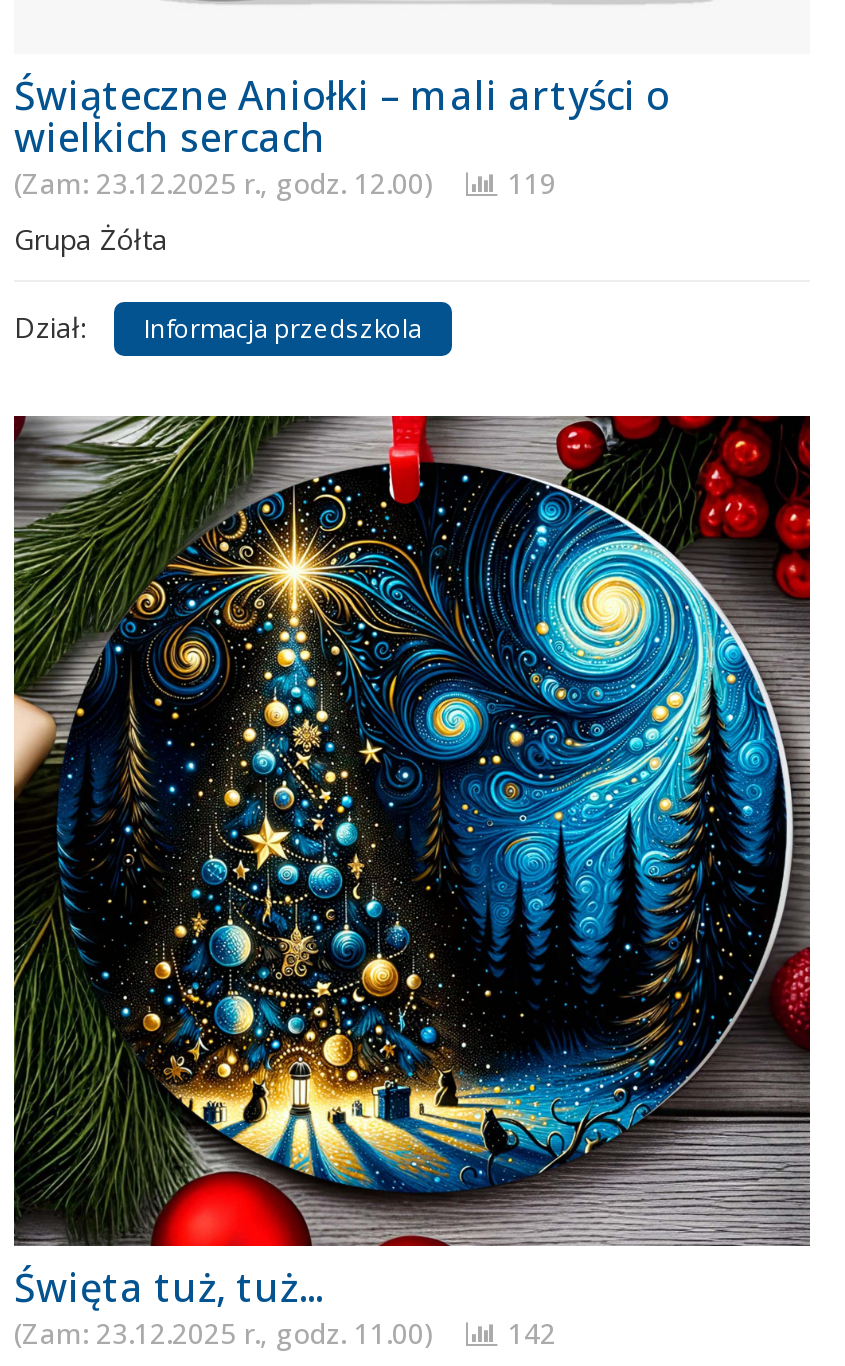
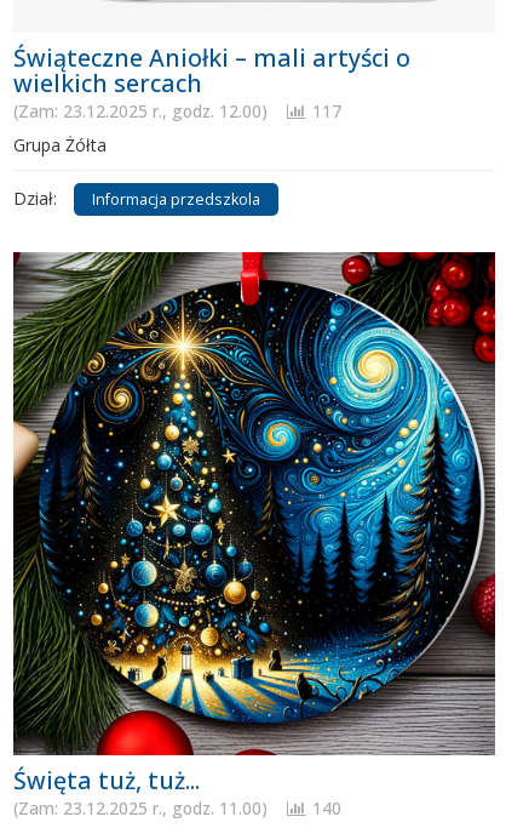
- (Zam: 23.12.2025 r., godz. 12.00) 119
+ (Zam: 23.12.2025 r., godz. 12.00) 117

- (Zam: 23.12.2025 r., godz. 11.00) 142
+ (Zam: 23.12.2025 r., godz. 11.00) 140
